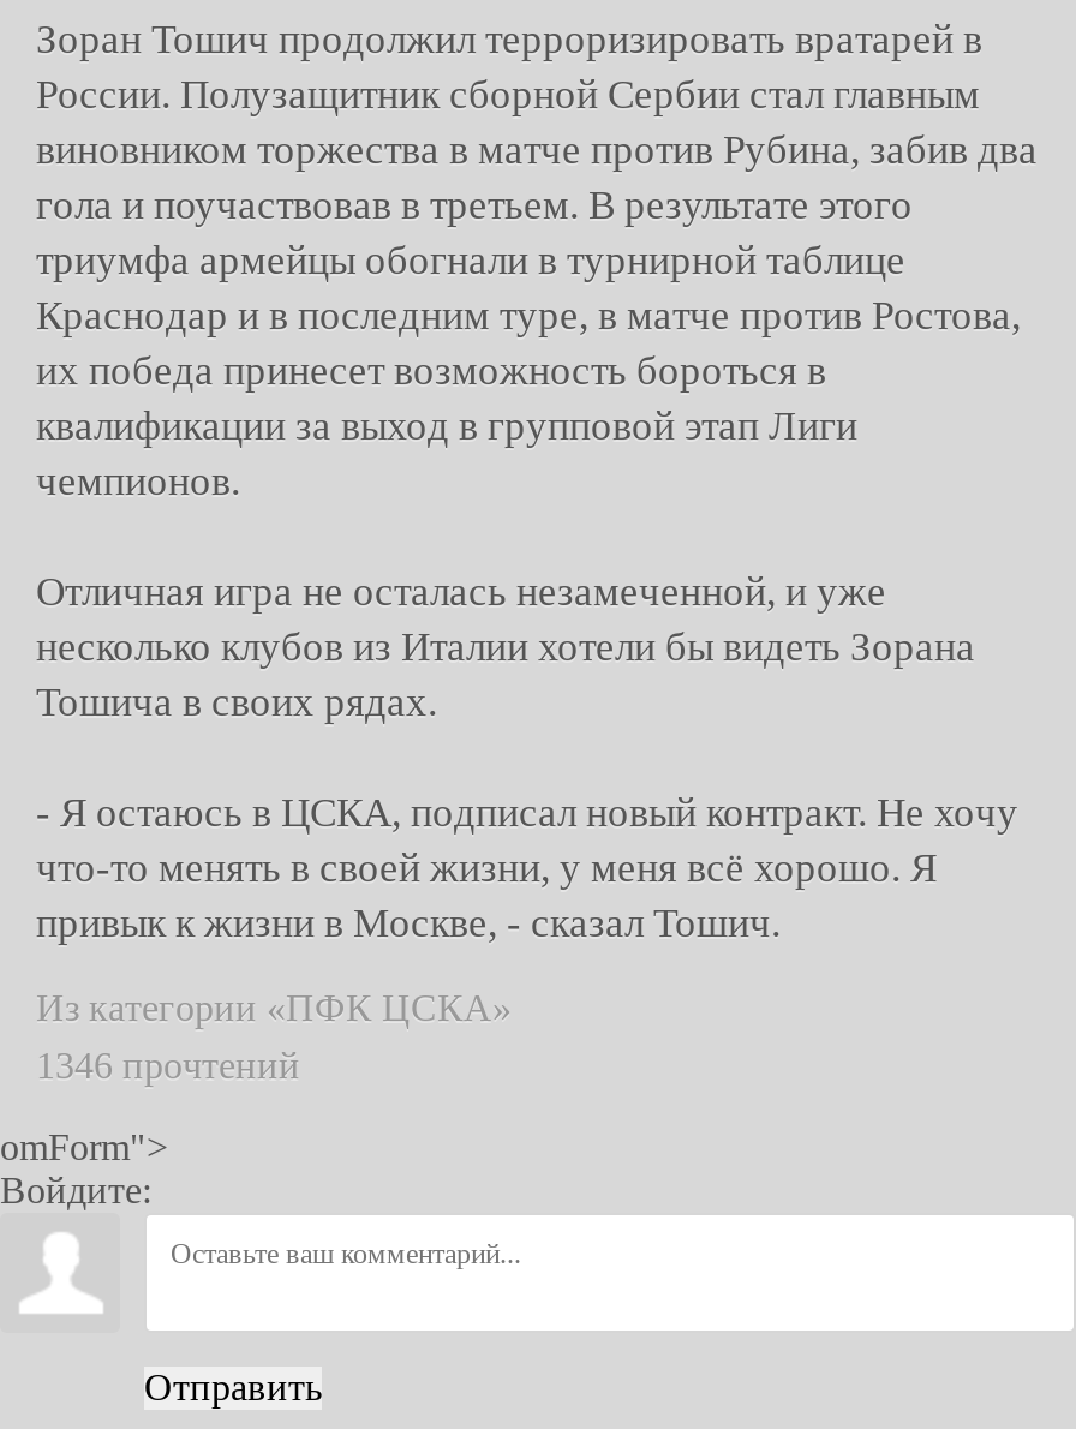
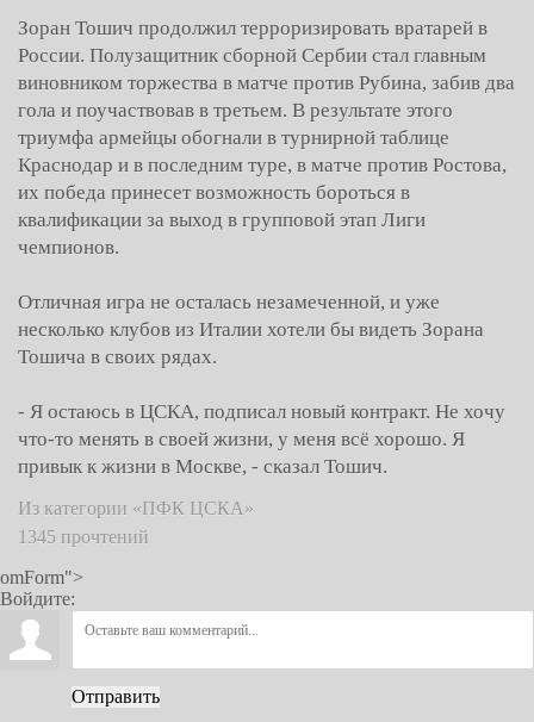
- 1346 прочтений
+ 1345 прочтений
